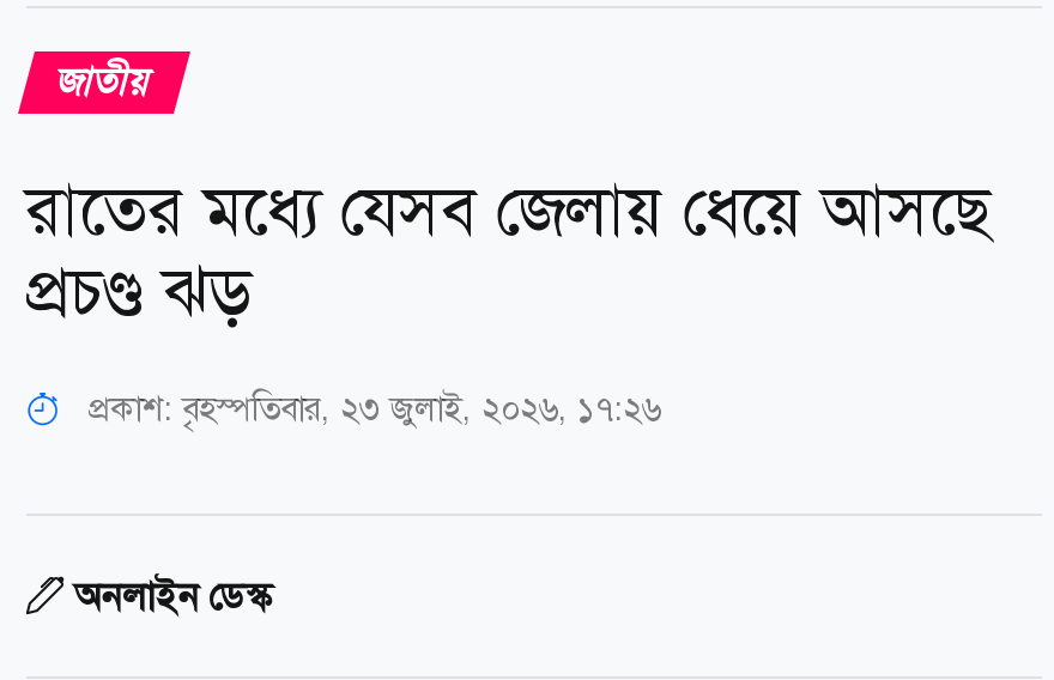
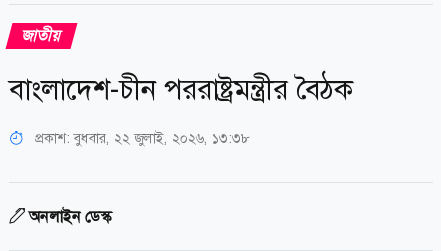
- রাতের মধ্যে যেসব জেলায় ধেয়ে আসছে
- প্রচণ্ড ঝড়
+ বাংলাদেশ-চীন পররাষ্ট্রমন্ত্রীর বৈঠক

- প্রকাশ: বৃহস্পতিবার, ২৩ জুলাই, ২০২৬, ১৭:২৬
+ প্রকাশ: বুধবার, ২২ জুলাই, ২০২৬, ১৩:৩৮
